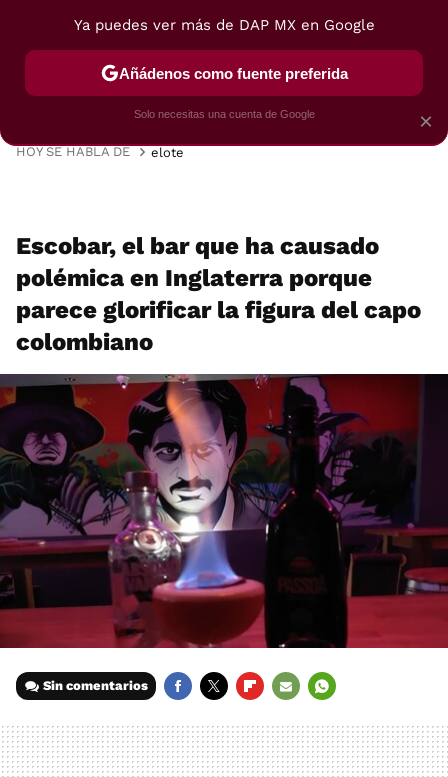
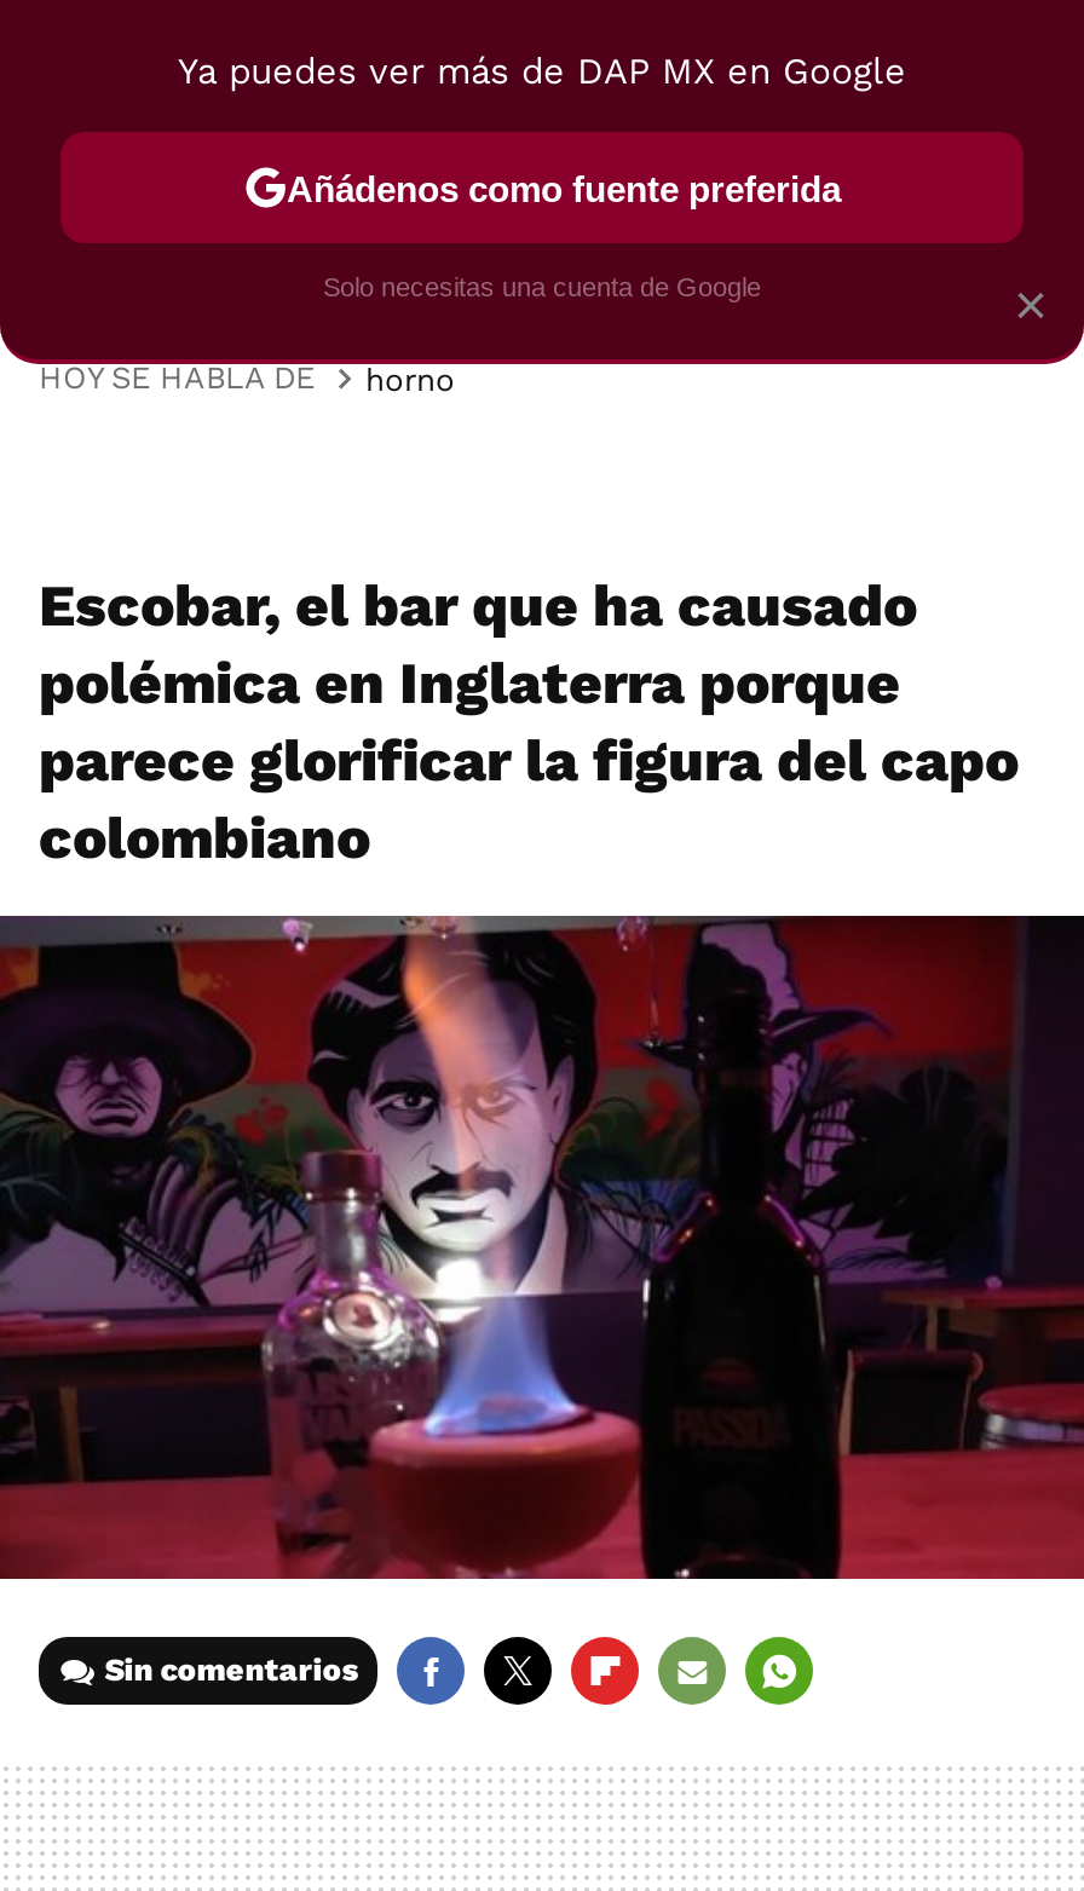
- elote
+ horno
